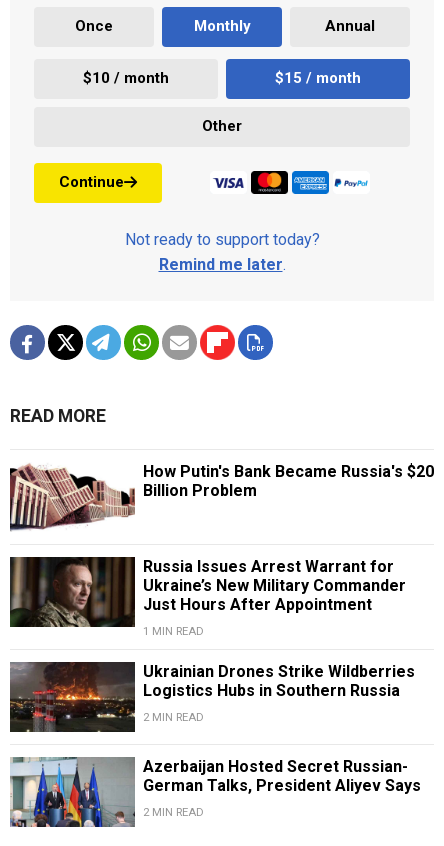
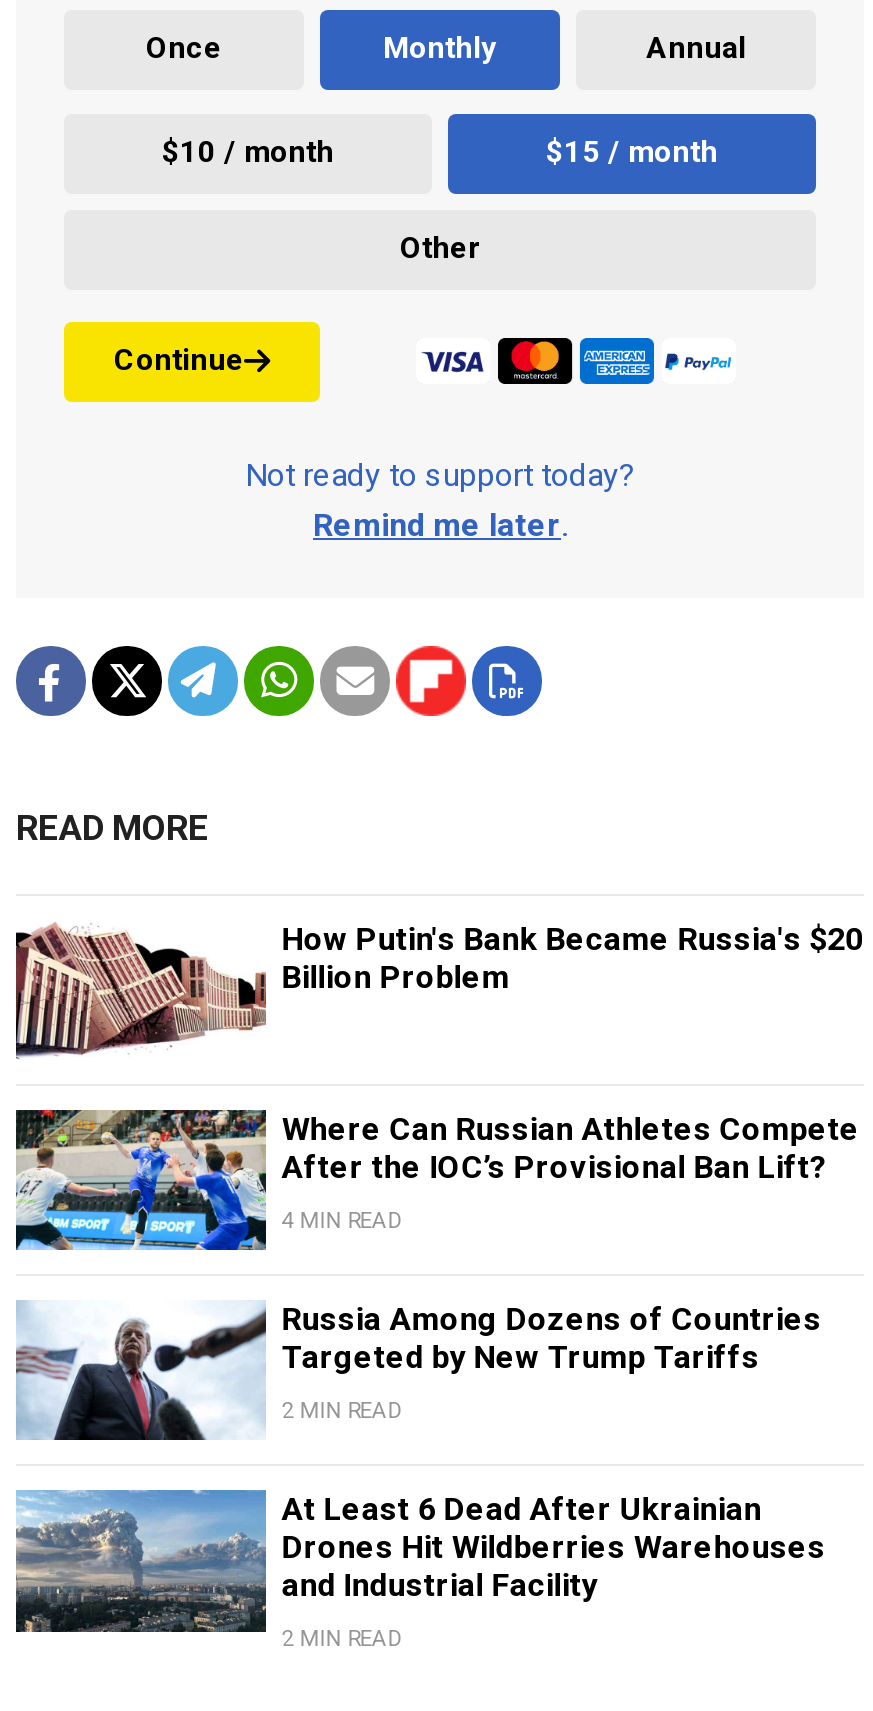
- [image]
- Russia Issues Arrest Warrant for
- Ukraine’s New Military Commander
- Just Hours After Appointment
+ [image]
+ Where Can Russian Athletes Compete
+ After the IOC’s Provisional Ban Lift?

- 1 MIN READ
+ 4 MIN READ

- [image]
- Ukrainian Drones Strike Wildberries
- Logistics Hubs in Southern Russia
+ [image]
+ Russia Among Dozens of Countries
+ Targeted by New Trump Tariffs

- [image]
- Azerbaijan Hosted Secret Russian-
- German Talks, President Aliyev Says
+ [image]
+ At Least 6 Dead After Ukrainian
+ Drones Hit Wildberries Warehouses
+ and Industrial Facility
